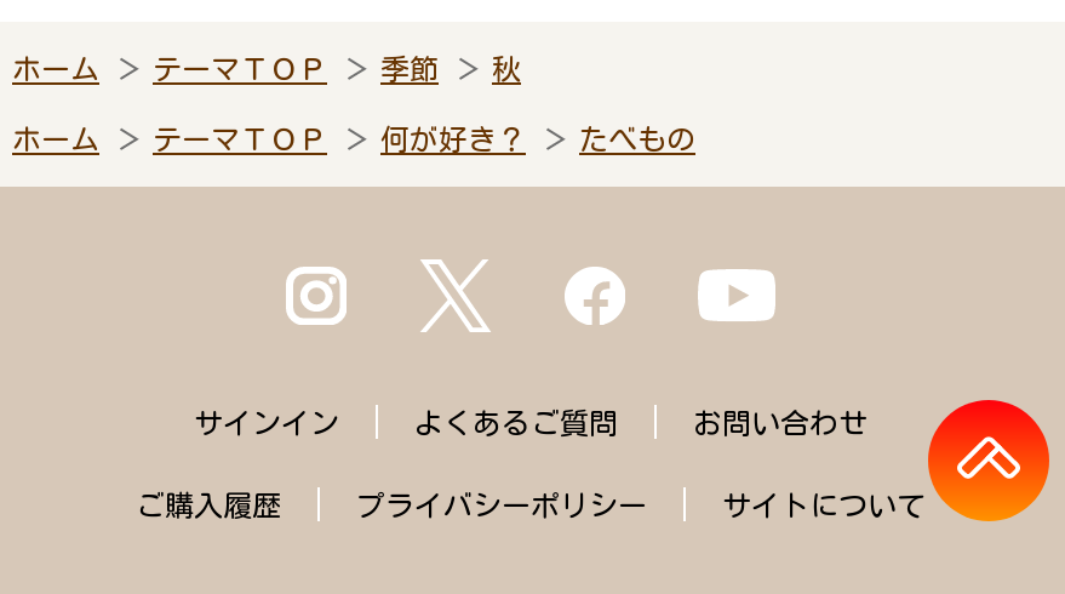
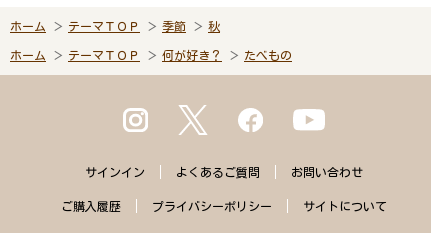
- [image]
